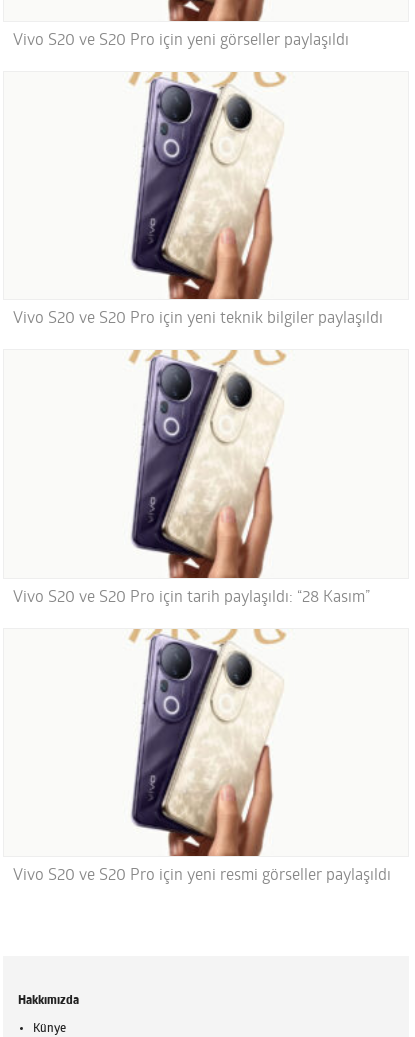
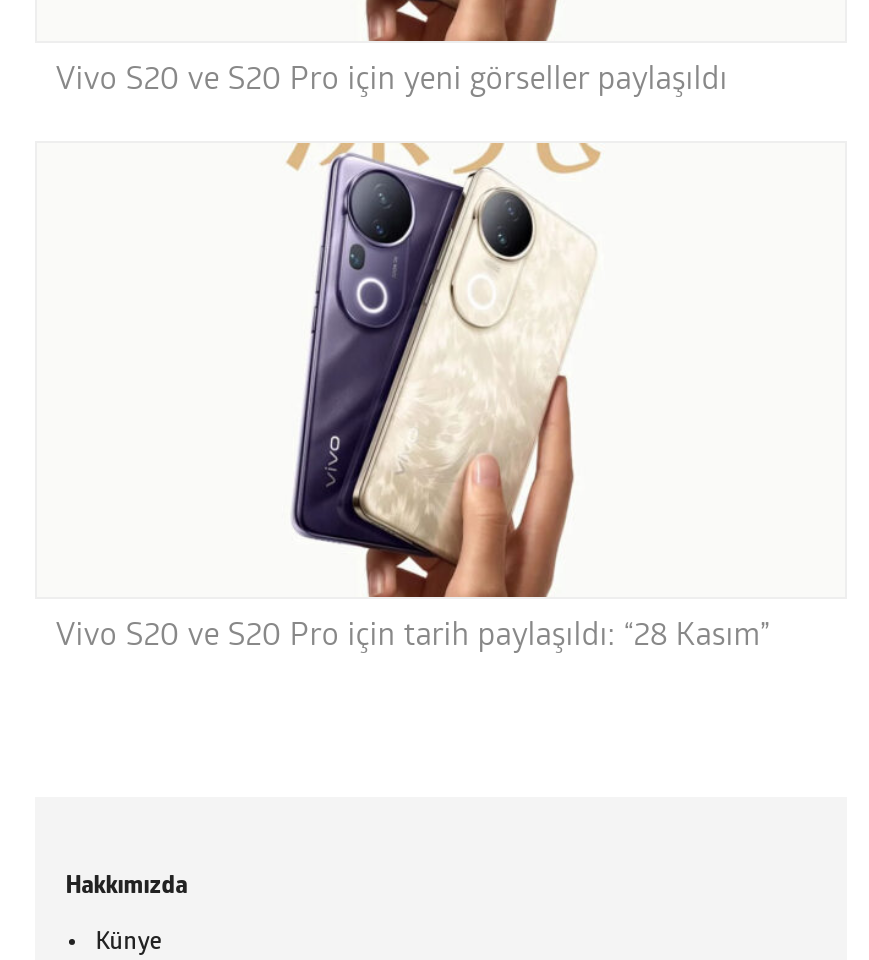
- Vivo S20 ve S20 Pro için yeni teknik bilgiler paylaşıldı

- Vivo S20 ve S20 Pro için yeni resmi görseller paylaşıldı
